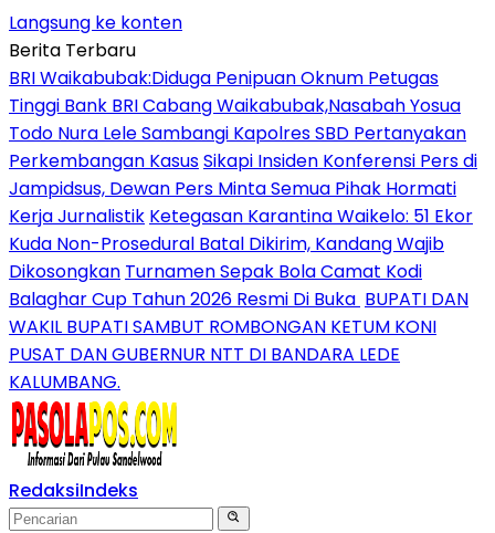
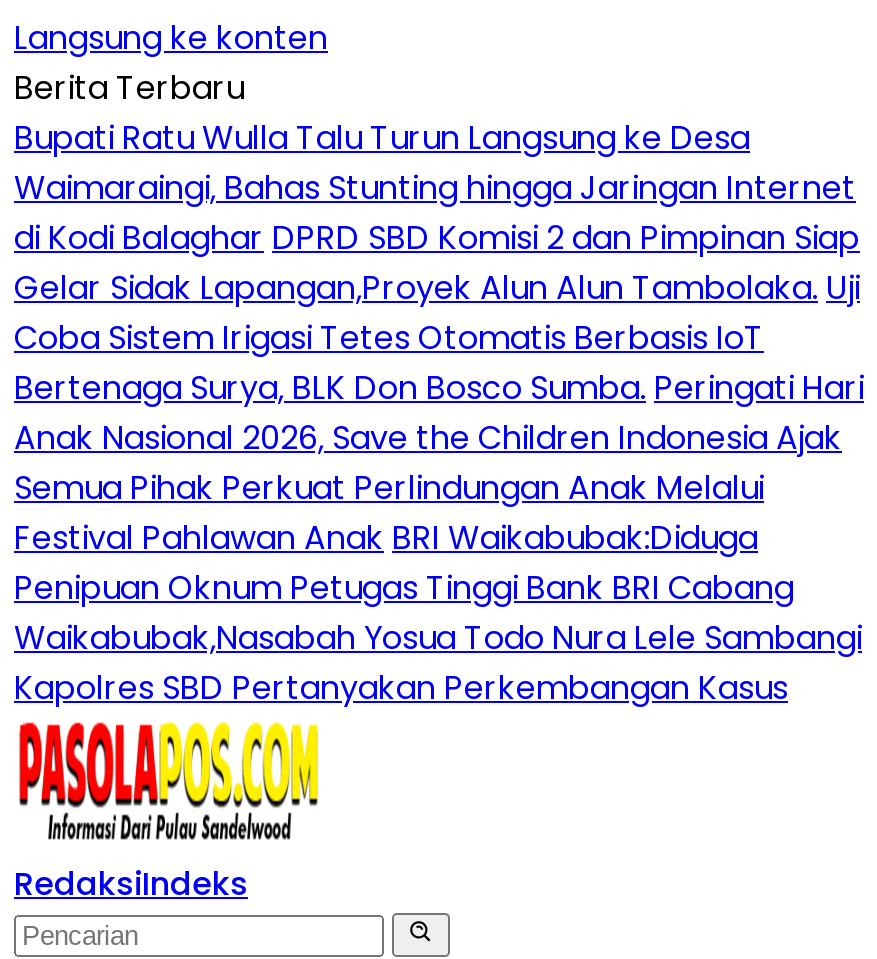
- BRI Waikabubak:Diduga Penipuan Oknum Petugas
- Tinggi Bank BRI Cabang Waikabubak,Nasabah Yosua
- Todo Nura Lele Sambangi Kapolres SBD Pertanyakan
- Perkembangan Kasus Sikapi Insiden Konferensi Pers di
- Jampidsus, Dewan Pers Minta Semua Pihak Hormati
- Kerja Jurnalistik Ketegasan Karantina Waikelo: 51 Ekor
- Kuda Non-Prosedural Batal Dikirim, Kandang Wajib
- Dikosongkan Turnamen Sepak Bola Camat Kodi
- Balaghar Cup Tahun 2026 Resmi Di Buka BUPATI DAN
- WAKIL BUPATI SAMBUT ROMBONGAN KETUM KONI
- PUSAT DAN GUBERNUR NTT DI BANDARA LEDE
- KALUMBANG.
+ Bupati Ratu Wulla Talu Turun Langsung ke Desa
+ Waimaraingi, Bahas Stunting hingga Jaringan Internet
+ di Kodi Balaghar DPRD SBD Komisi 2 dan Pimpinan Siap
+ Gelar Sidak Lapangan,Proyek Alun Alun Tambolaka. Uji
+ Coba Sistem Irigasi Tetes Otomatis Berbasis IoT
+ Bertenaga Surya, BLK Don Bosco Sumba. Peringati Hari
+ Anak Nasional 2026, Save the Children Indonesia Ajak
+ Semua Pihak Perkuat Perlindungan Anak Melalui
+ Festival Pahlawan Anak BRI Waikabubak:Diduga
+ Penipuan Oknum Petugas Tinggi Bank BRI Cabang
+ Waikabubak,Nasabah Yosua Todo Nura Lele Sambangi
+ Kapolres SBD Pertanyakan Perkembangan Kasus
